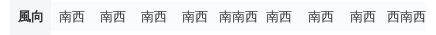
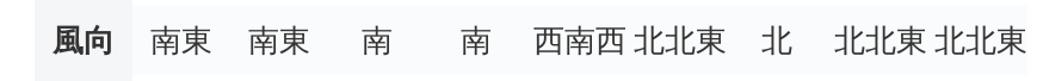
- 南西
- 南西
- 南西
- 南西
- 南南西 南西
- 南西
- 南西
- 西南西
+ 南東
+ 南東
+ 南
+ 南
+ 西南西 北北東
+ 北
+ 北北東 北北東
